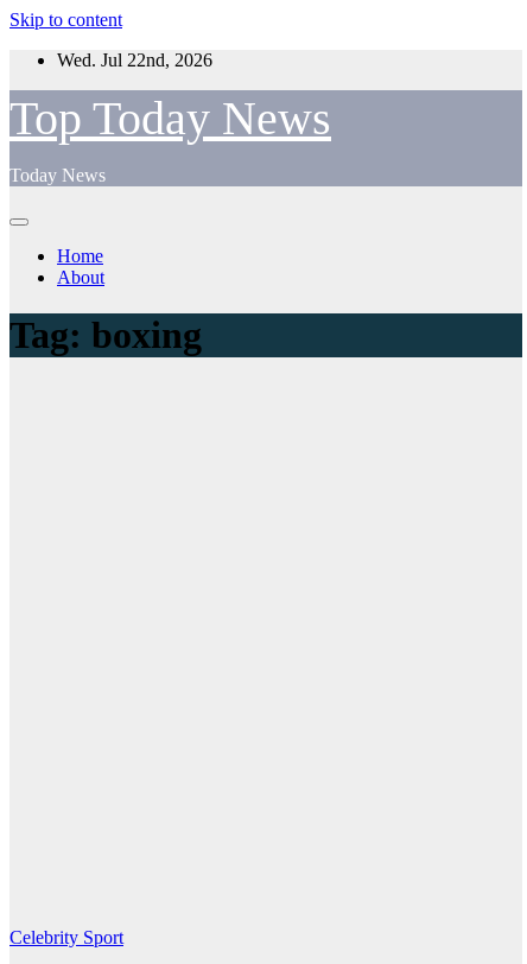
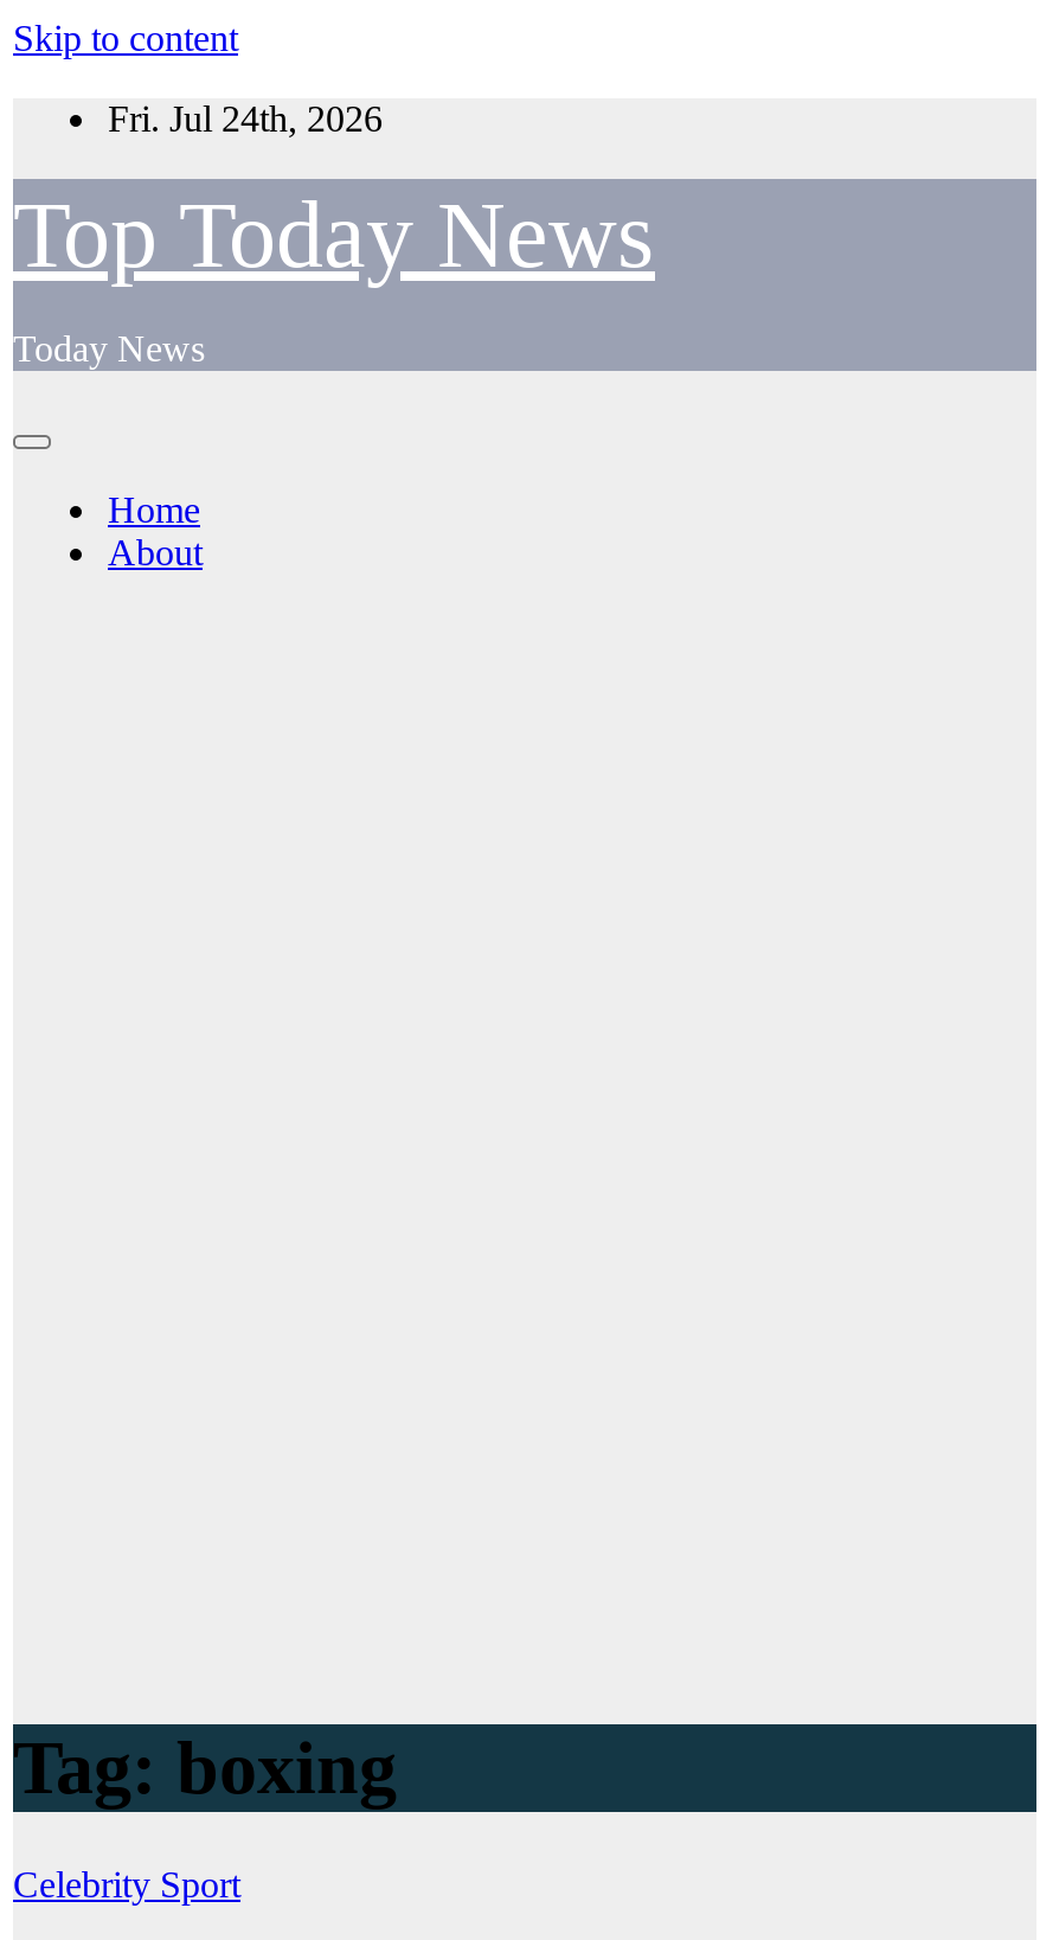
- Wed. Jul 22nd, 2026
+ Fri. Jul 24th, 2026

moved down: Tag: boxing
